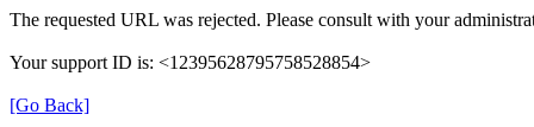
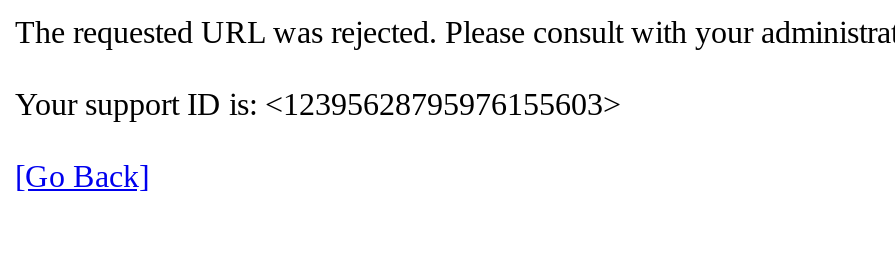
- Your support ID is: <12395628795758528854>
+ Your support ID is: <12395628795976155603>
